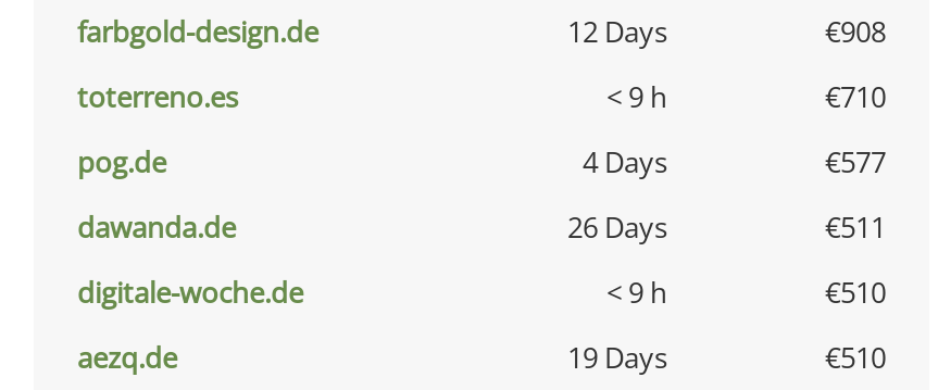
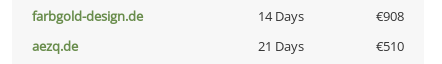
- 12 Days
+ 14 Days

- toterreno.es
- < 9 h
- €710
- pog.de
- 4 Days
- €577
- dawanda.de
- 26 Days
- €511
- digitale-woche.de
- < 9 h
- €510

- 19 Days
+ 21 Days
